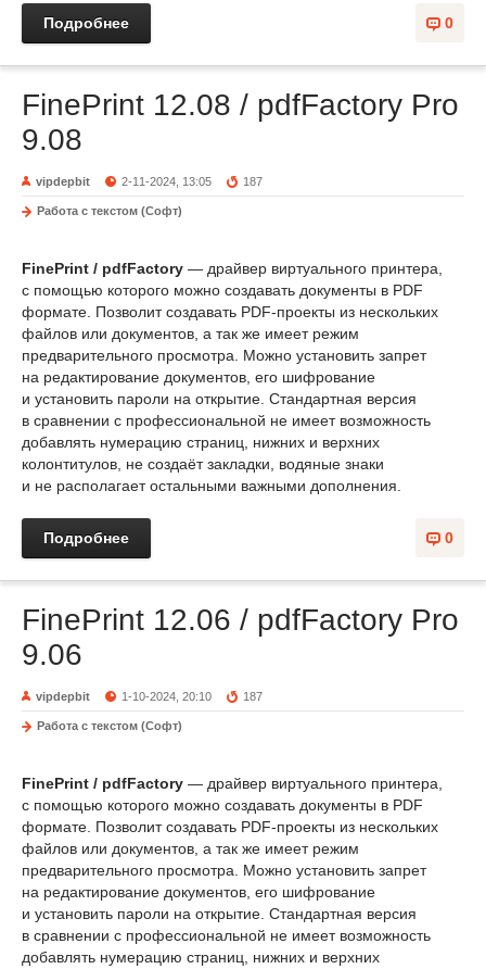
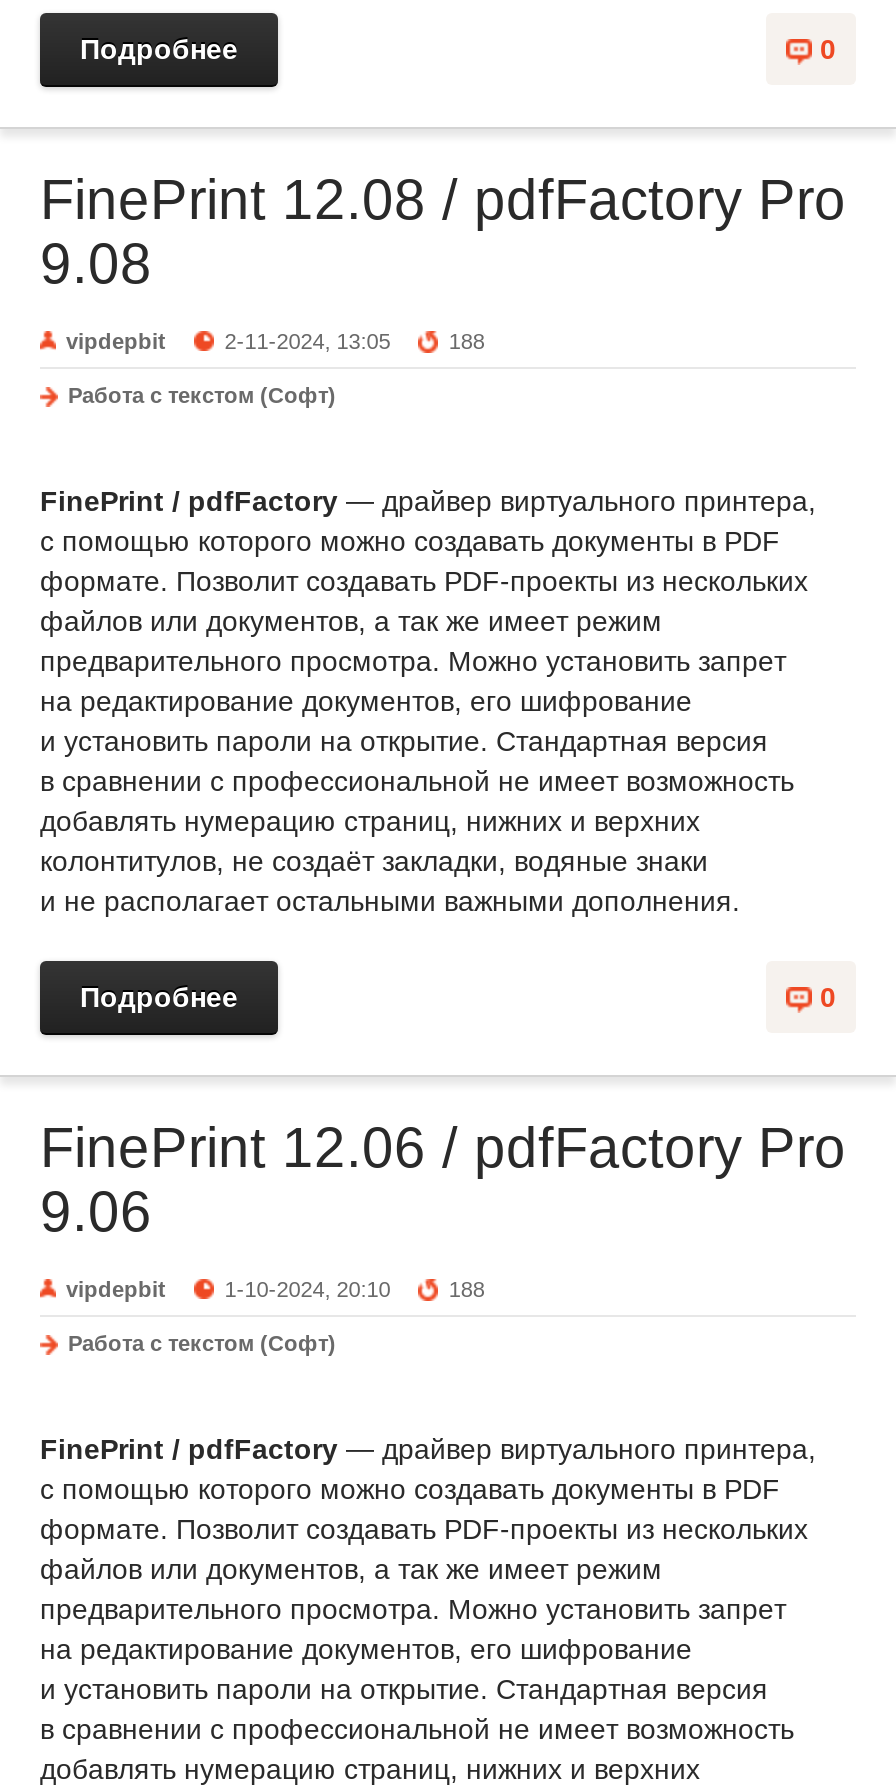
- 187
+ 188

- 187
+ 188
